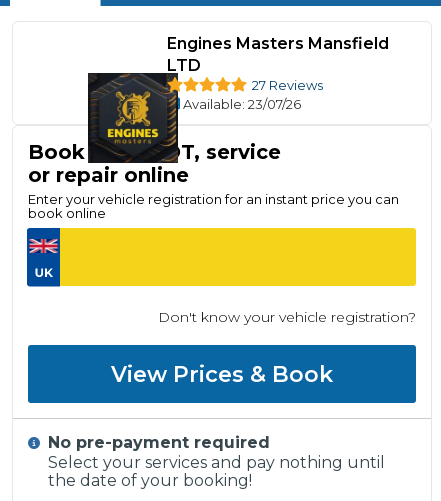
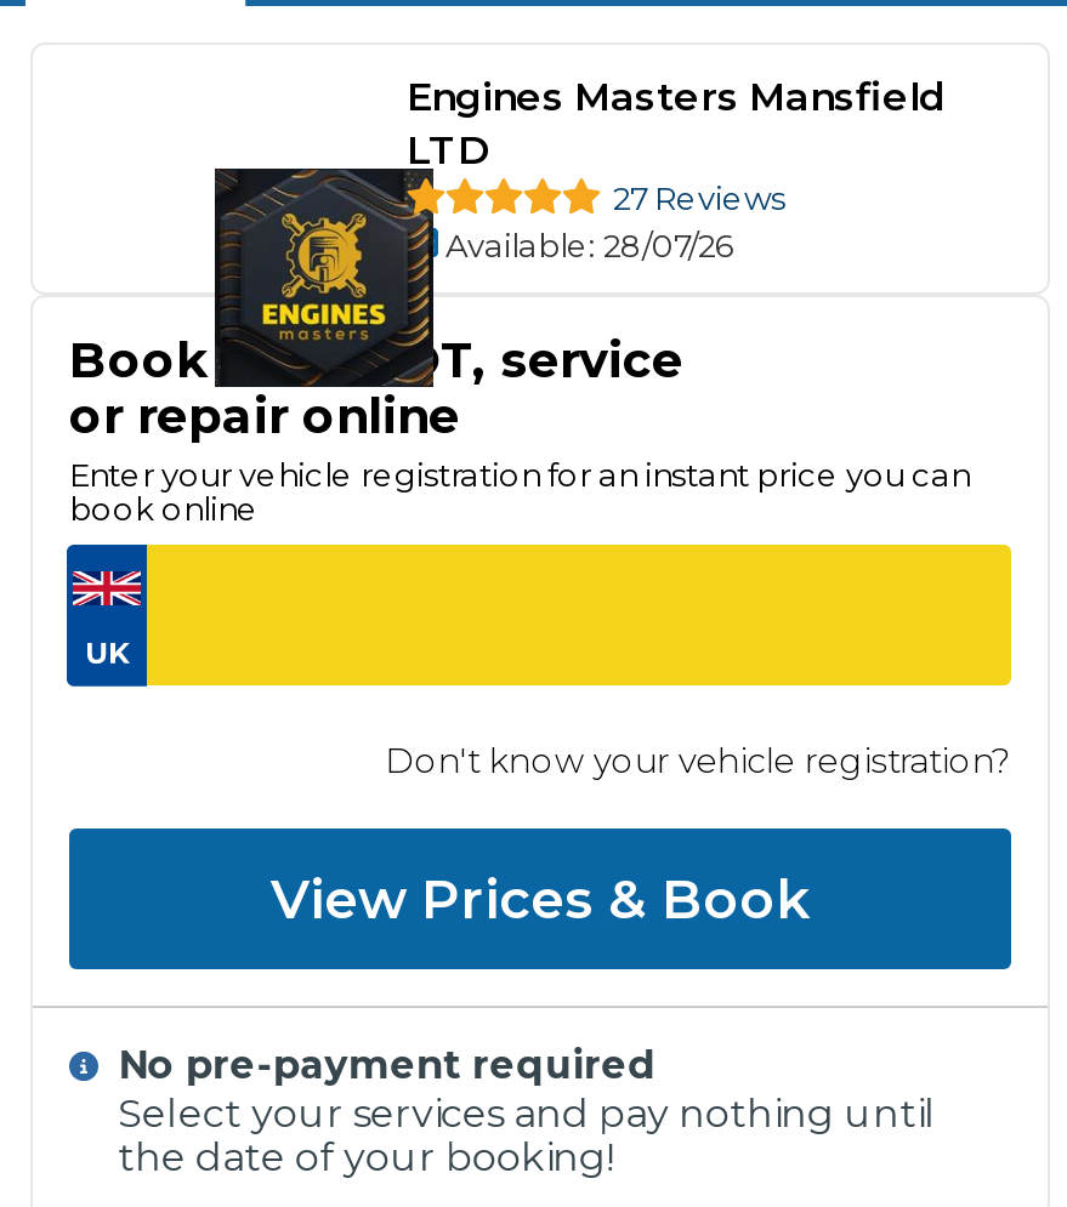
- Available: 23/07/26
+ Available: 28/07/26
